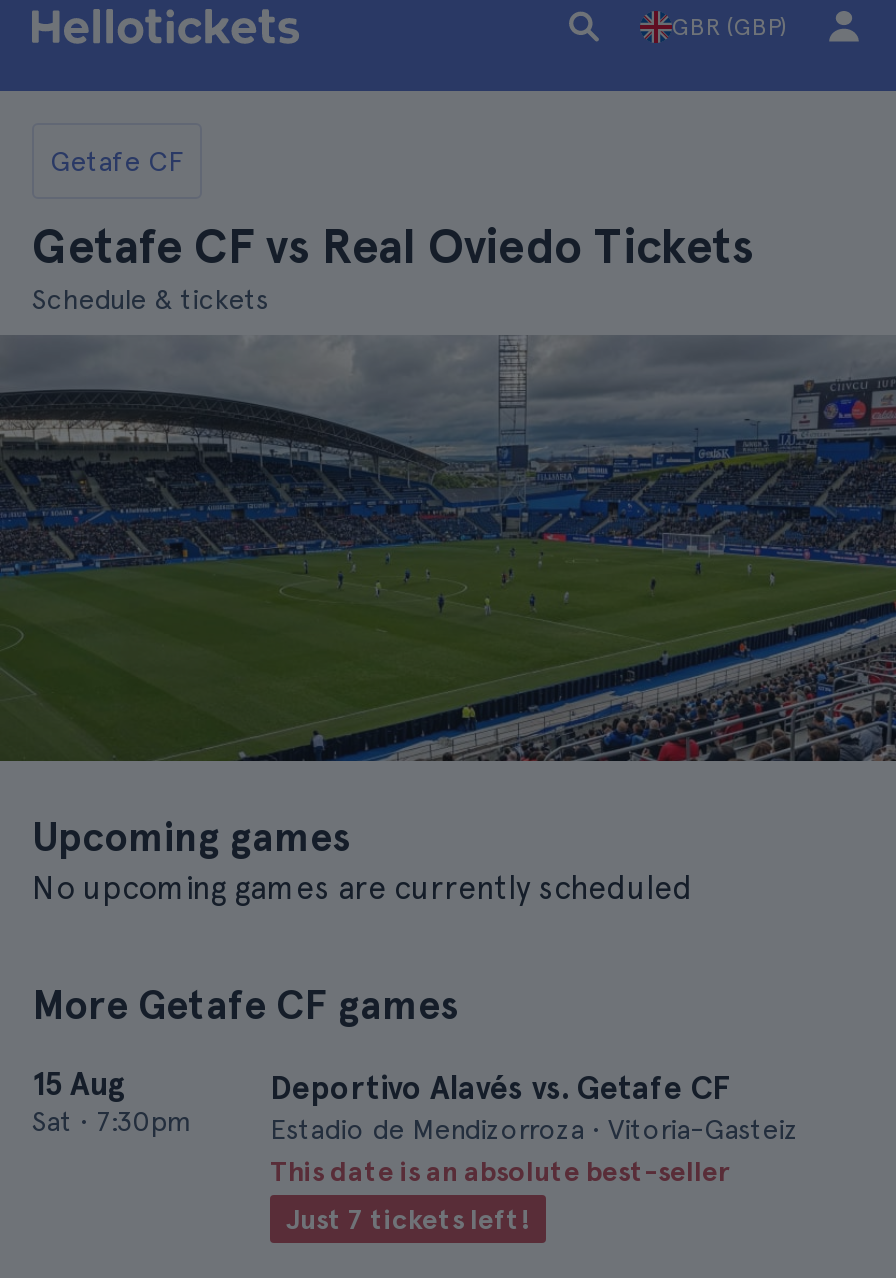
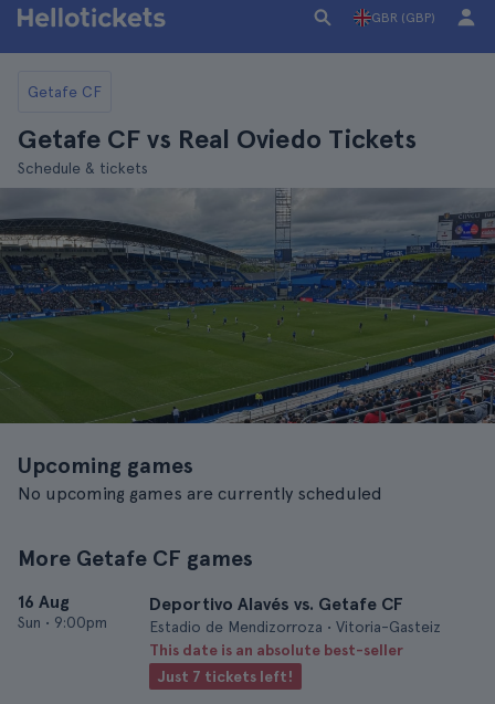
- 15 Aug
- Sat • 7:30pm
+ 16 Aug
+ Sun • 9:00pm
